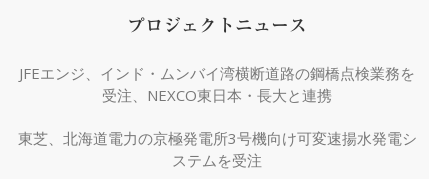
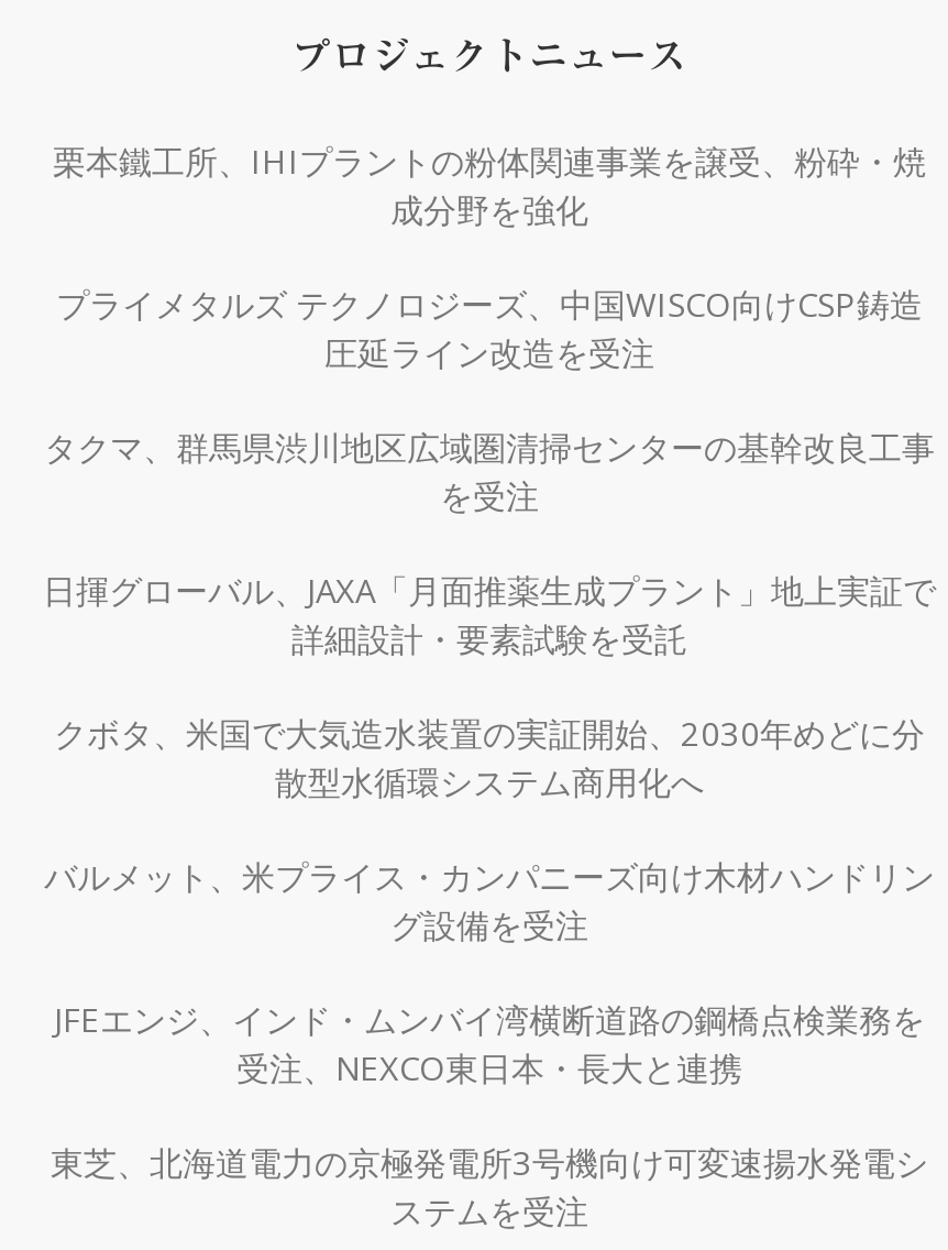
+ 栗本鐵工所、IHIプラントの粉体関連事業を譲受、粉砕・焼
+ 成分野を強化
+ プライメタルズ テクノロジーズ、中国WISCO向けCSP鋳造
+ 圧延ライン改造を受注
+ タクマ、群馬県渋川地区広域圏清掃センターの基幹改良工事
+ を受注
+ 日揮グローバル、JAXA「月面推薬生成プラント」地上実証で
+ 詳細設計・要素試験を受託
+ クボタ、米国で大気造水装置の実証開始、2030年めどに分
+ 散型水循環システム商用化へ
+ バルメット、米プライス・カンパニーズ向け木材ハンドリン
+ グ設備を受注
